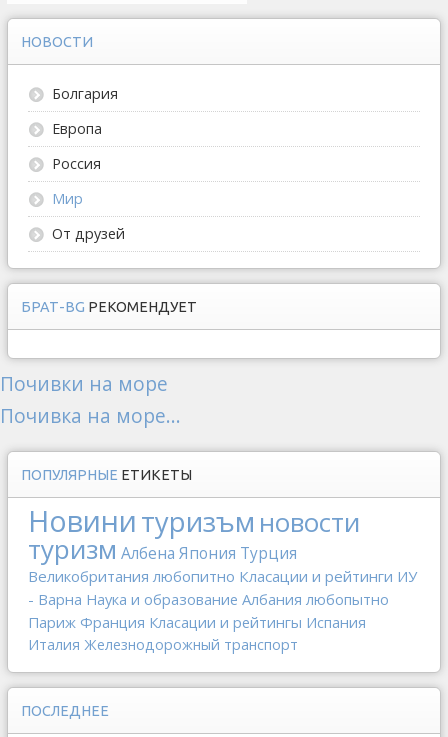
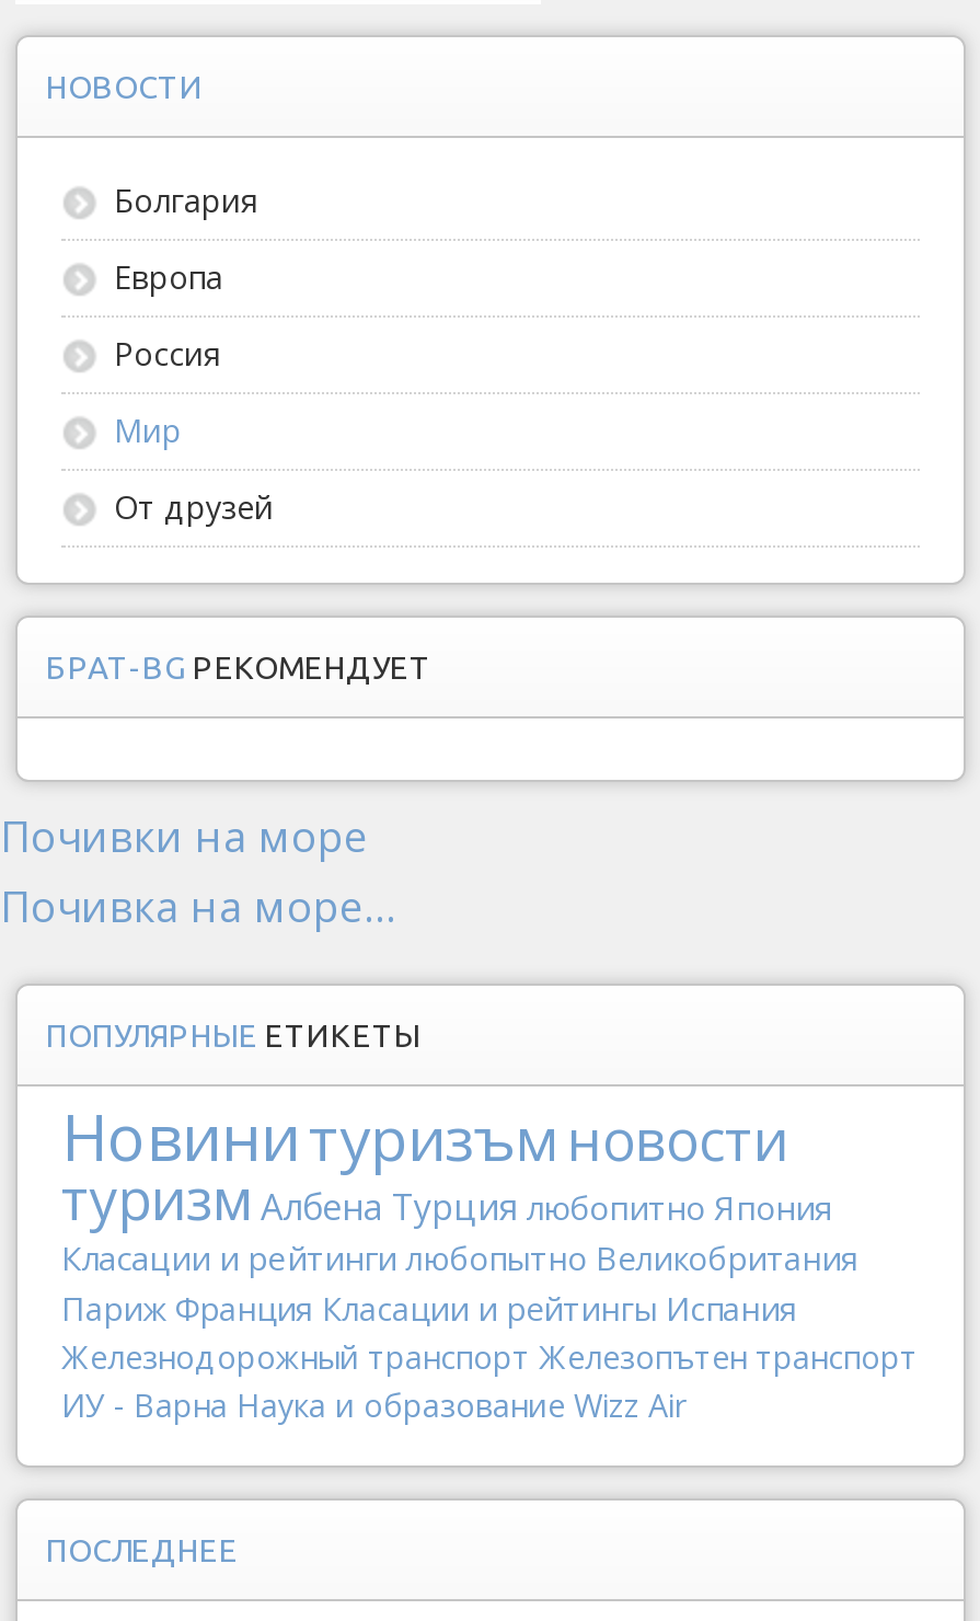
- туризм Албена Япония Турция
- Великобритания любопитно Класации и рейтинги ИУ
- - Варна Наука и образование Албания любопытно
+ туризм Албена Турция любопитно Япония
+ Класации и рейтинги любопытно Великобритания

moved up: Париж Франция Класации и рейтингы Испания

- Италия Железнодорожный транспорт
+ Железнодорожный транспорт Железопътен транспорт
+ ИУ - Варна Наука и образование Wizz Air
